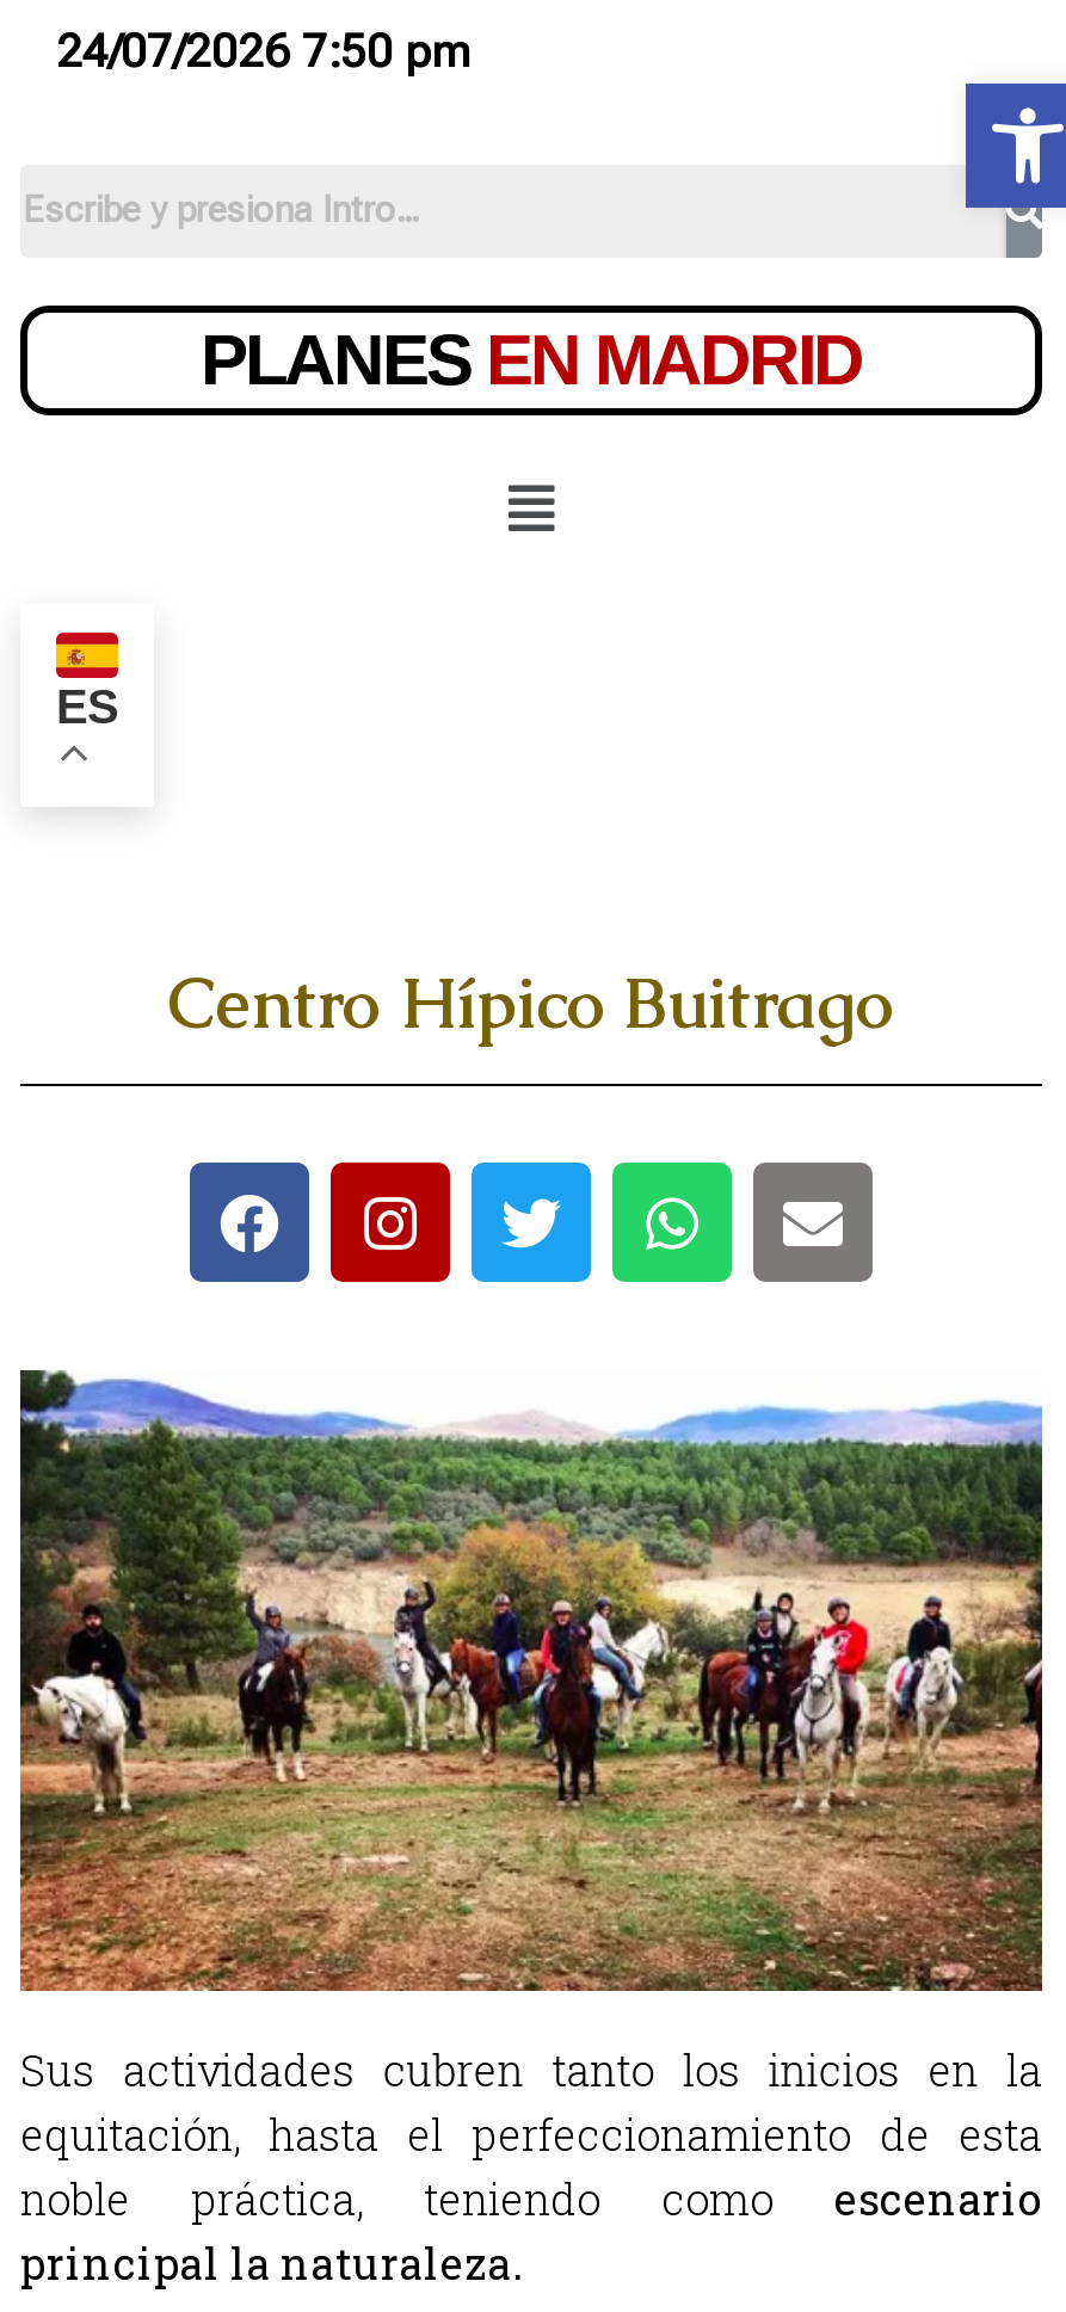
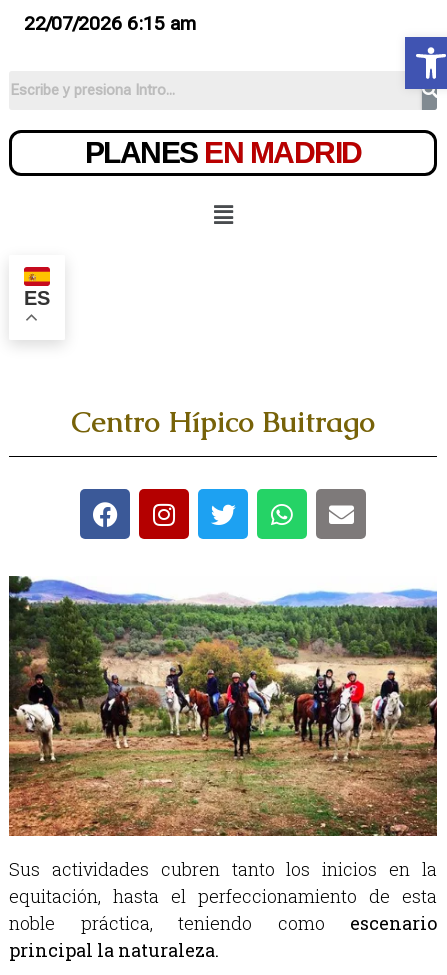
- 24/07/2026 7:50 pm
+ 22/07/2026 6:15 am
